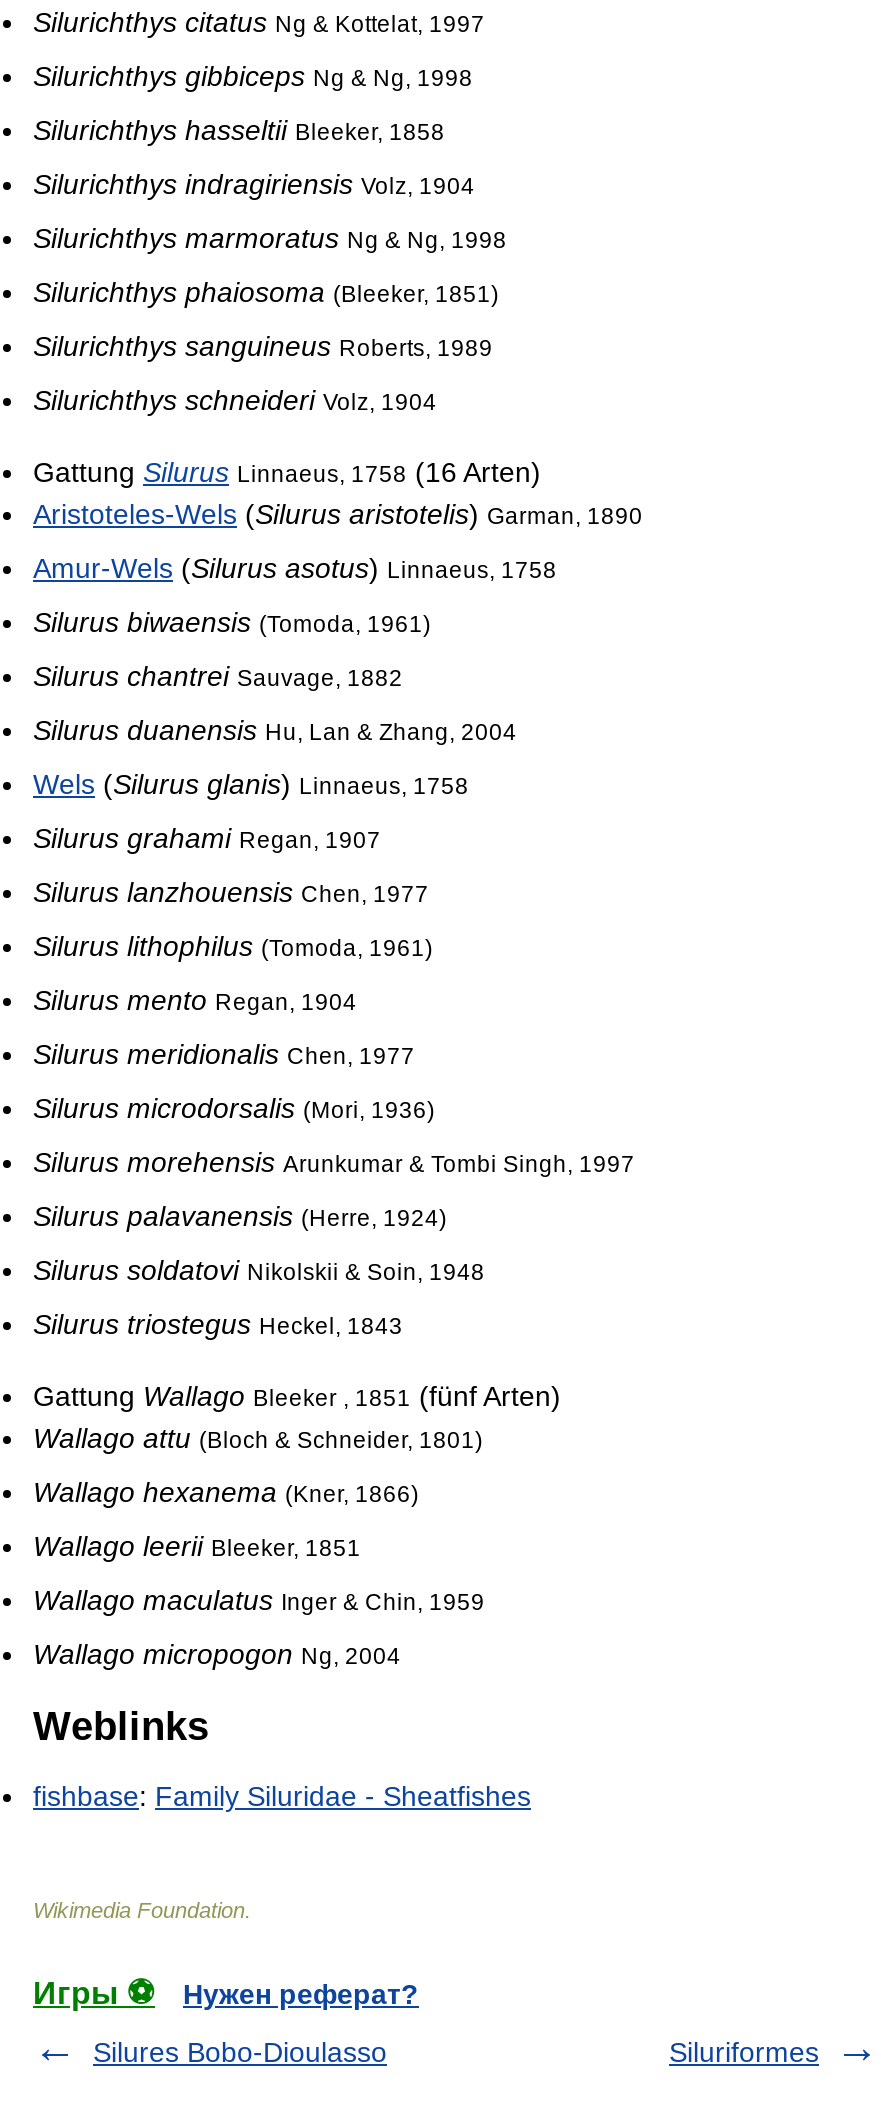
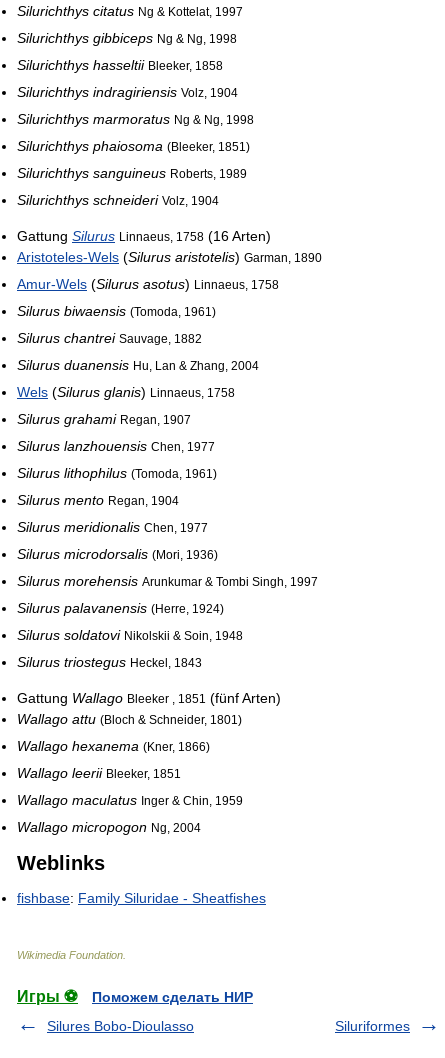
- Нужен реферат?
+ Поможем сделать НИР
